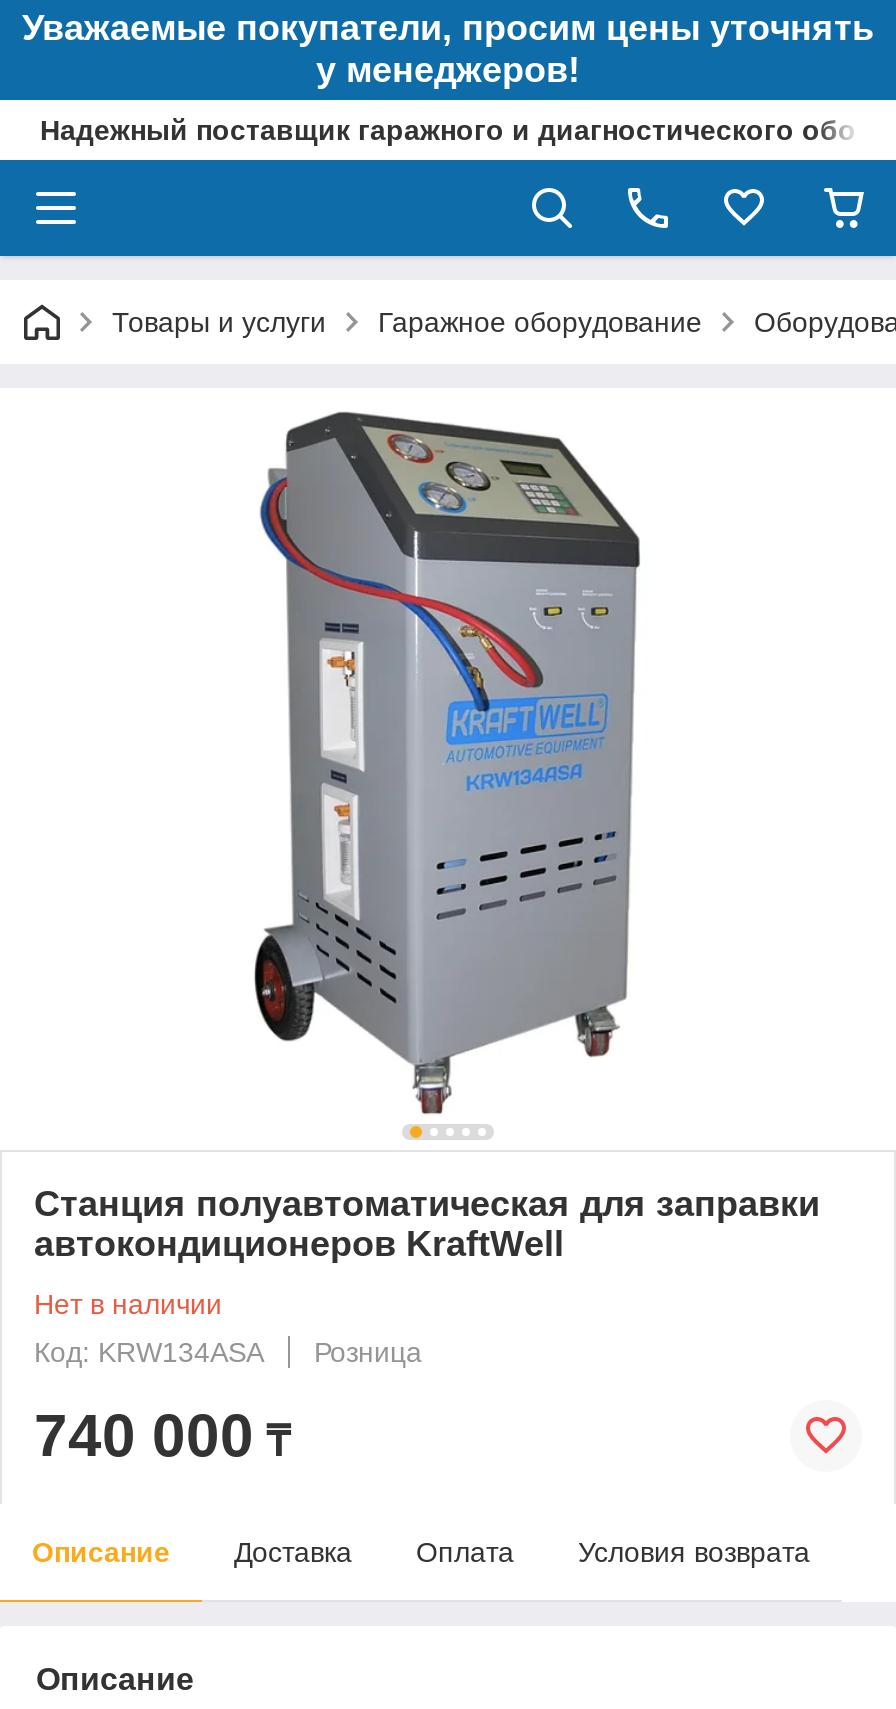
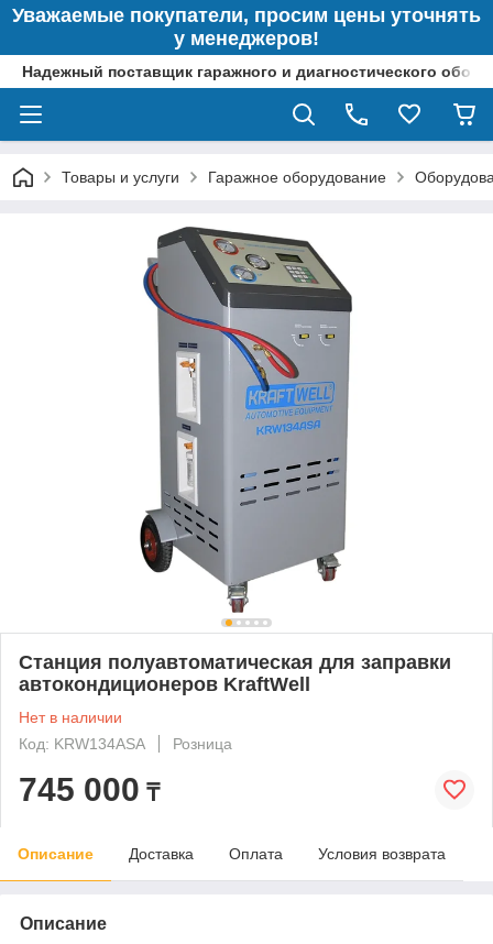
- 740 000 ₸
+ 745 000 ₸
